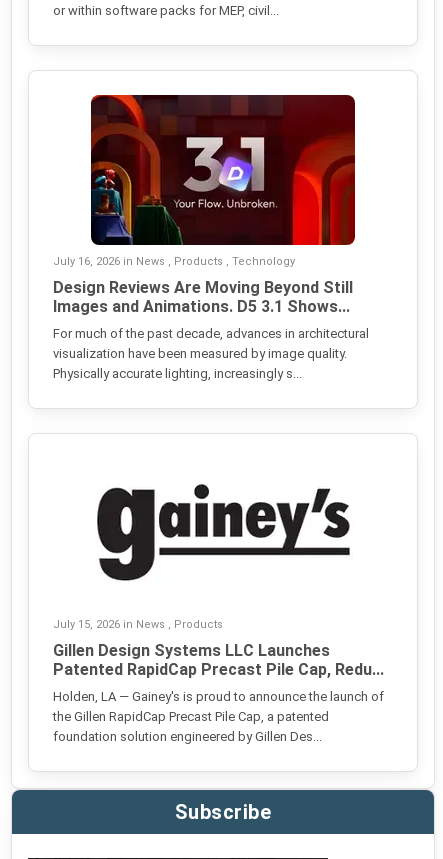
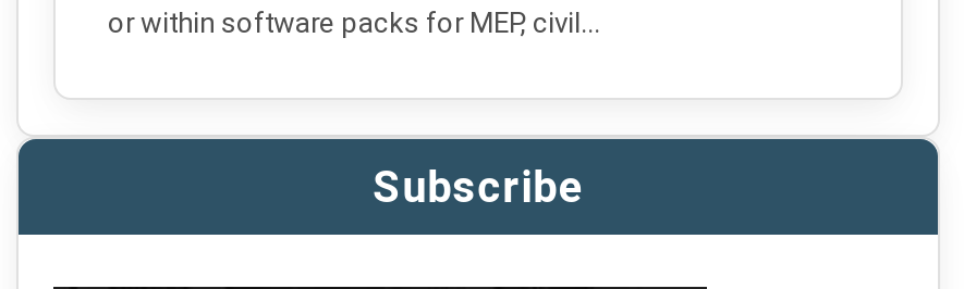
- [image]
- July 16, 2026 in News , Products , Technology
- Design Reviews Are Moving Beyond Still
- Images and Animations. D5 3.1 Shows...
- For much of the past decade, advances in architectural
- visualization have been measured by image quality.
- Physically accurate lighting, increasingly s...

- [image]
- July 15, 2026 in News , Products
- Gillen Design Systems LLC Launches
- Patented RapidCap Precast Pile Cap, Redu...
- Holden, LA — Gainey's is proud to announce the launch of
- the Gillen RapidCap Precast Pile Cap, a patented
- foundation solution engineered by Gillen Des...
